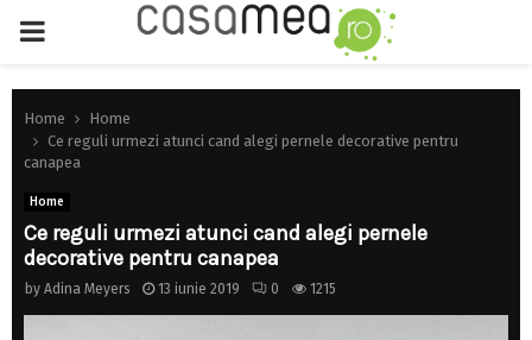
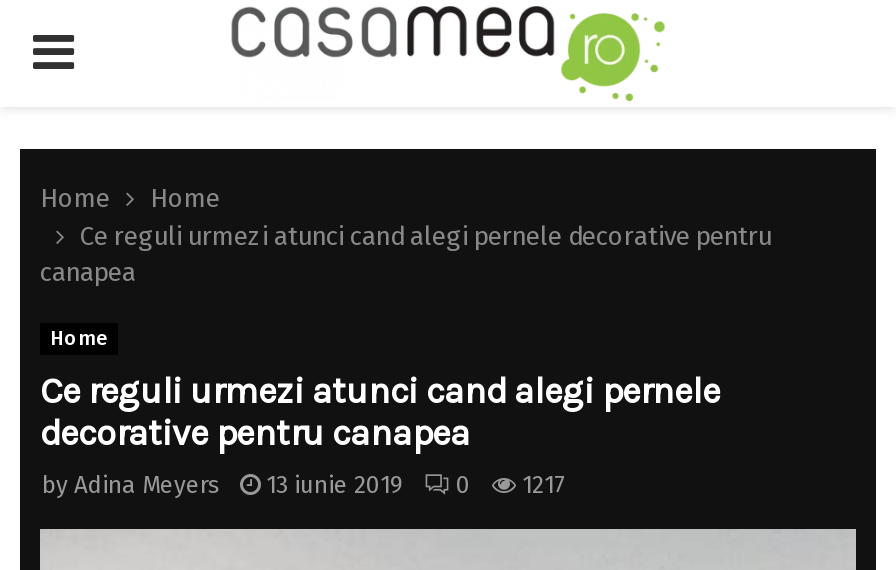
- by Adina Meyers 13 iunie 2019 0 1215
+ by Adina Meyers 13 iunie 2019 0 1217
